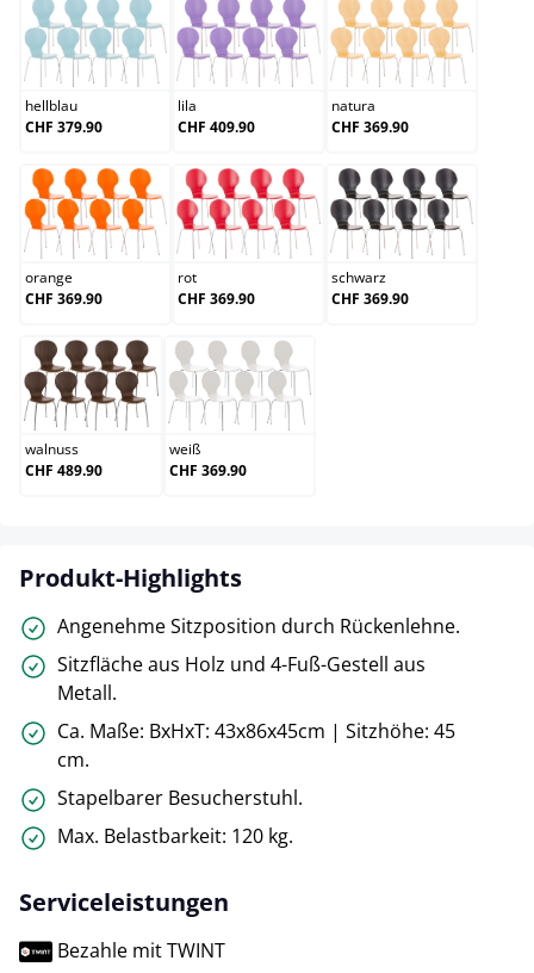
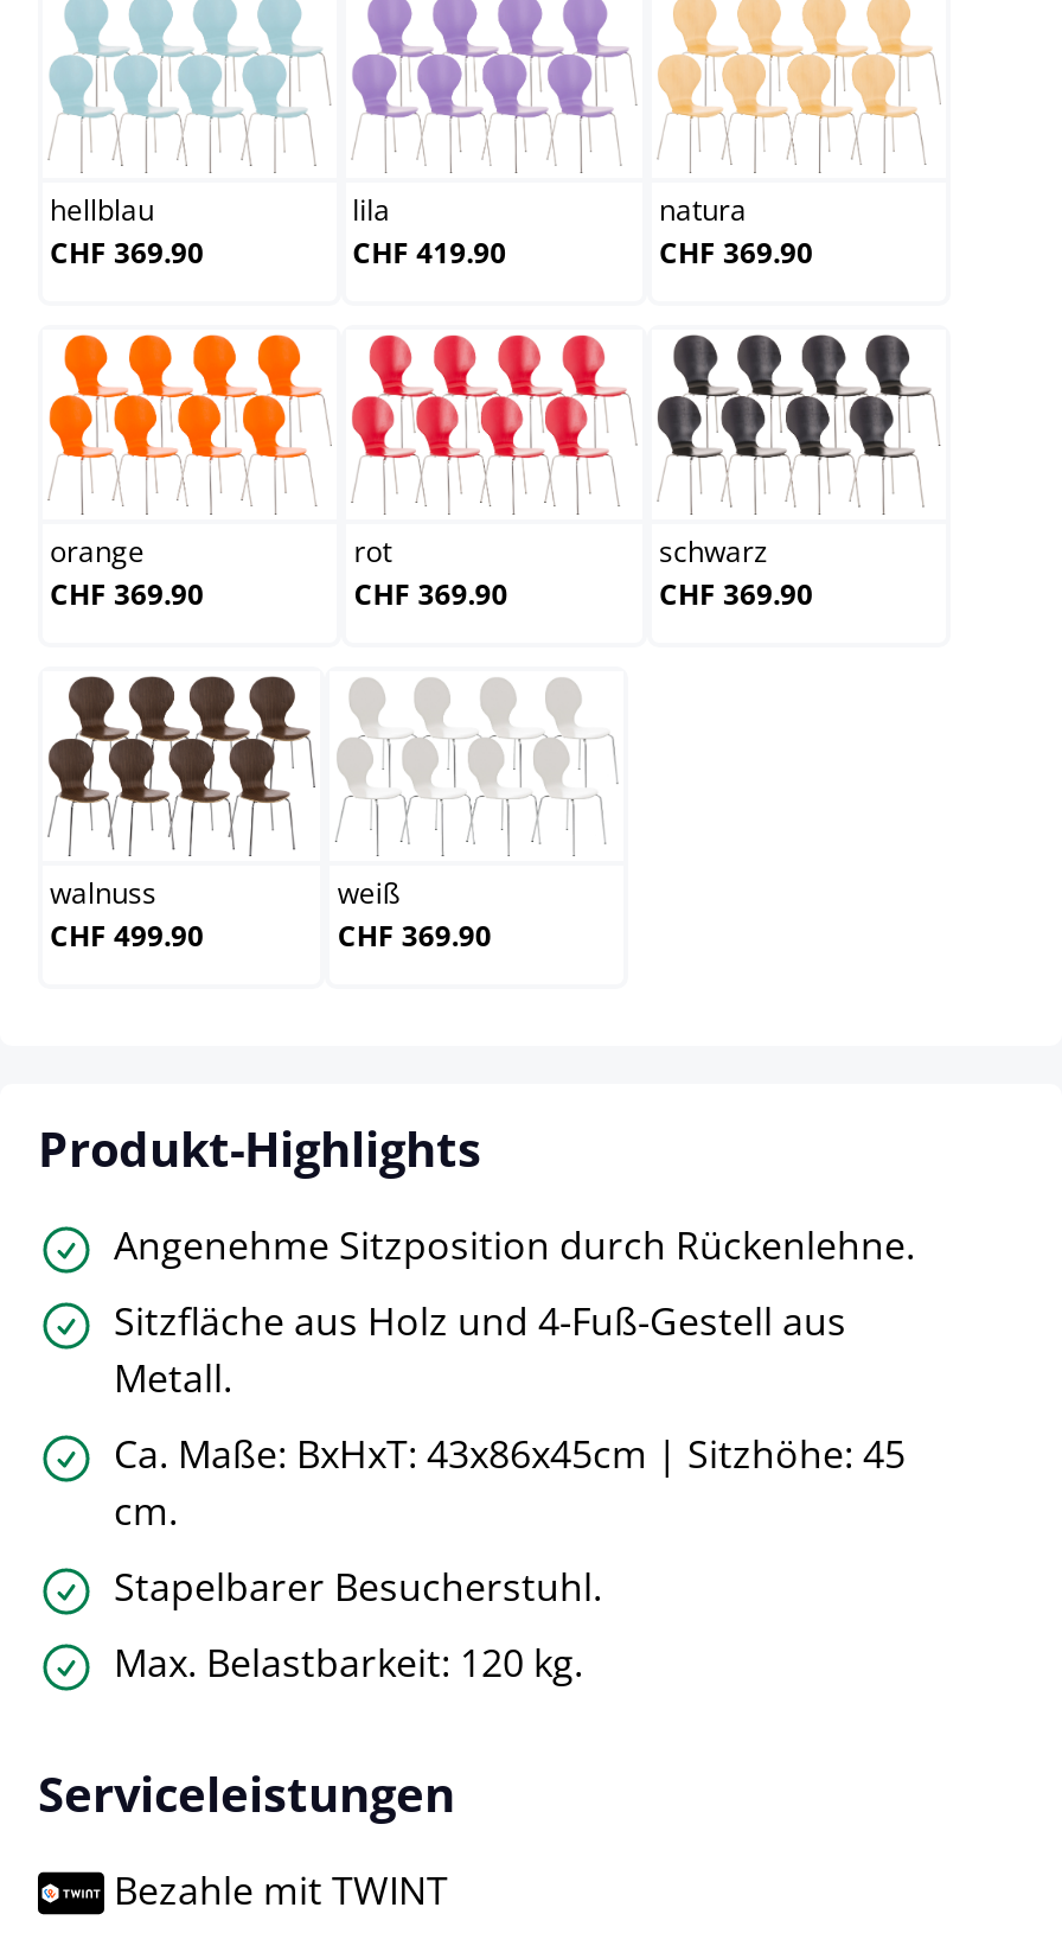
- CHF 379.90
+ CHF 369.90

- CHF 409.90
+ CHF 419.90

- CHF 489.90
+ CHF 499.90
